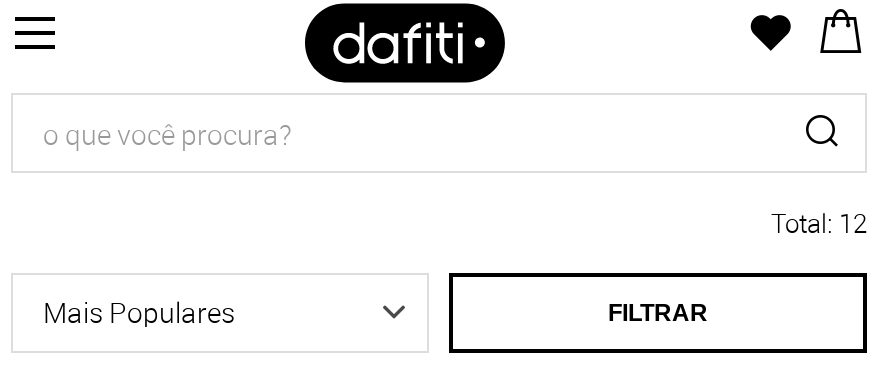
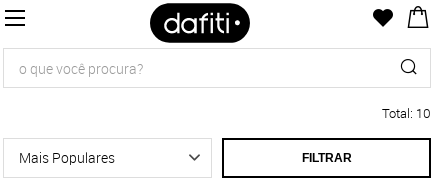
- Total: 12
+ Total: 10
